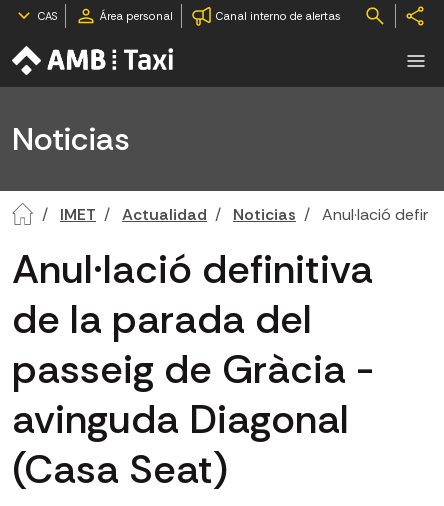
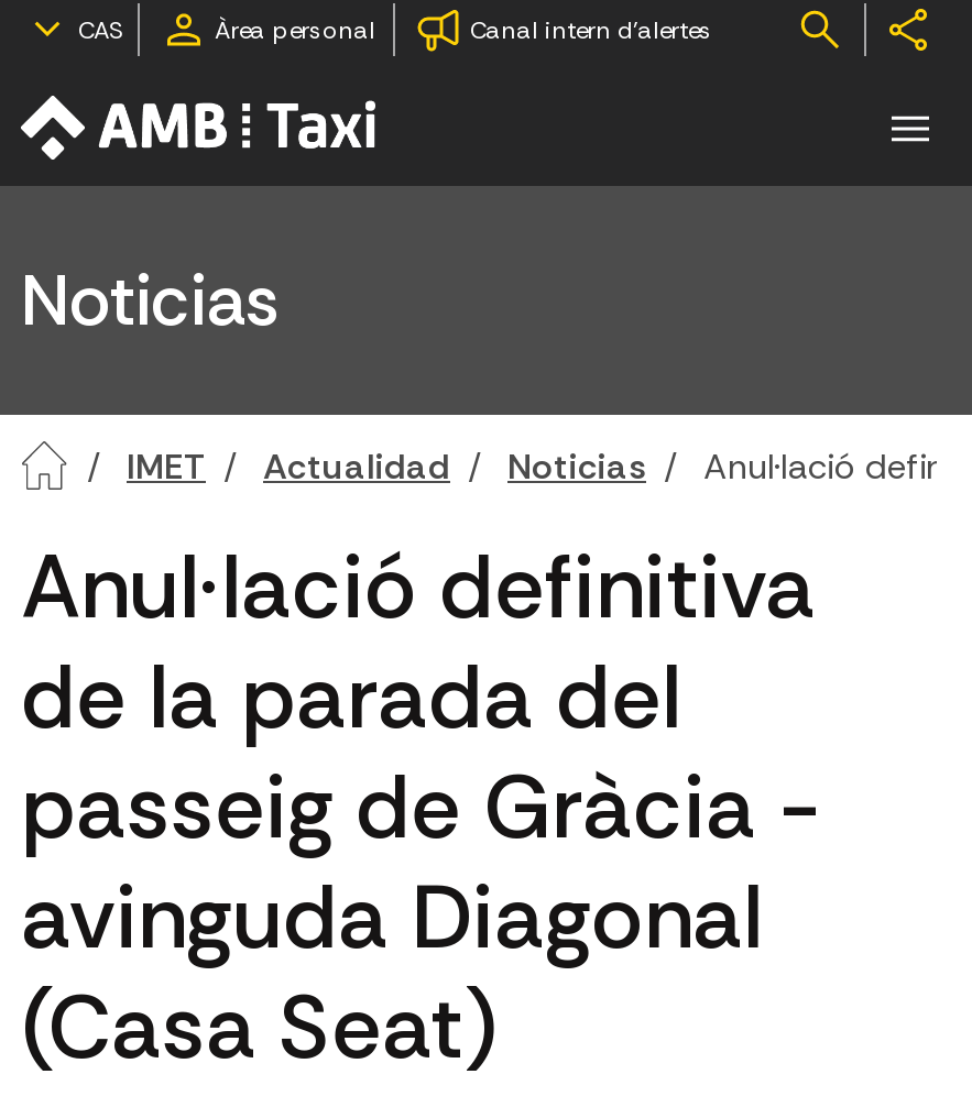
- Área personal
- Canal interno de alertas
+ Àrea personal
+ Canal intern d'alertes
